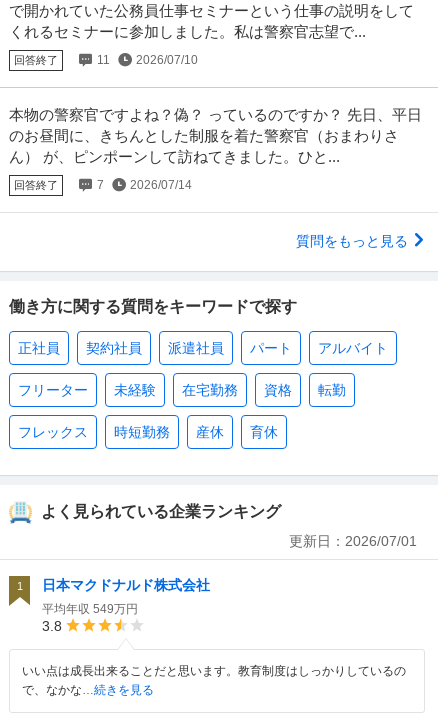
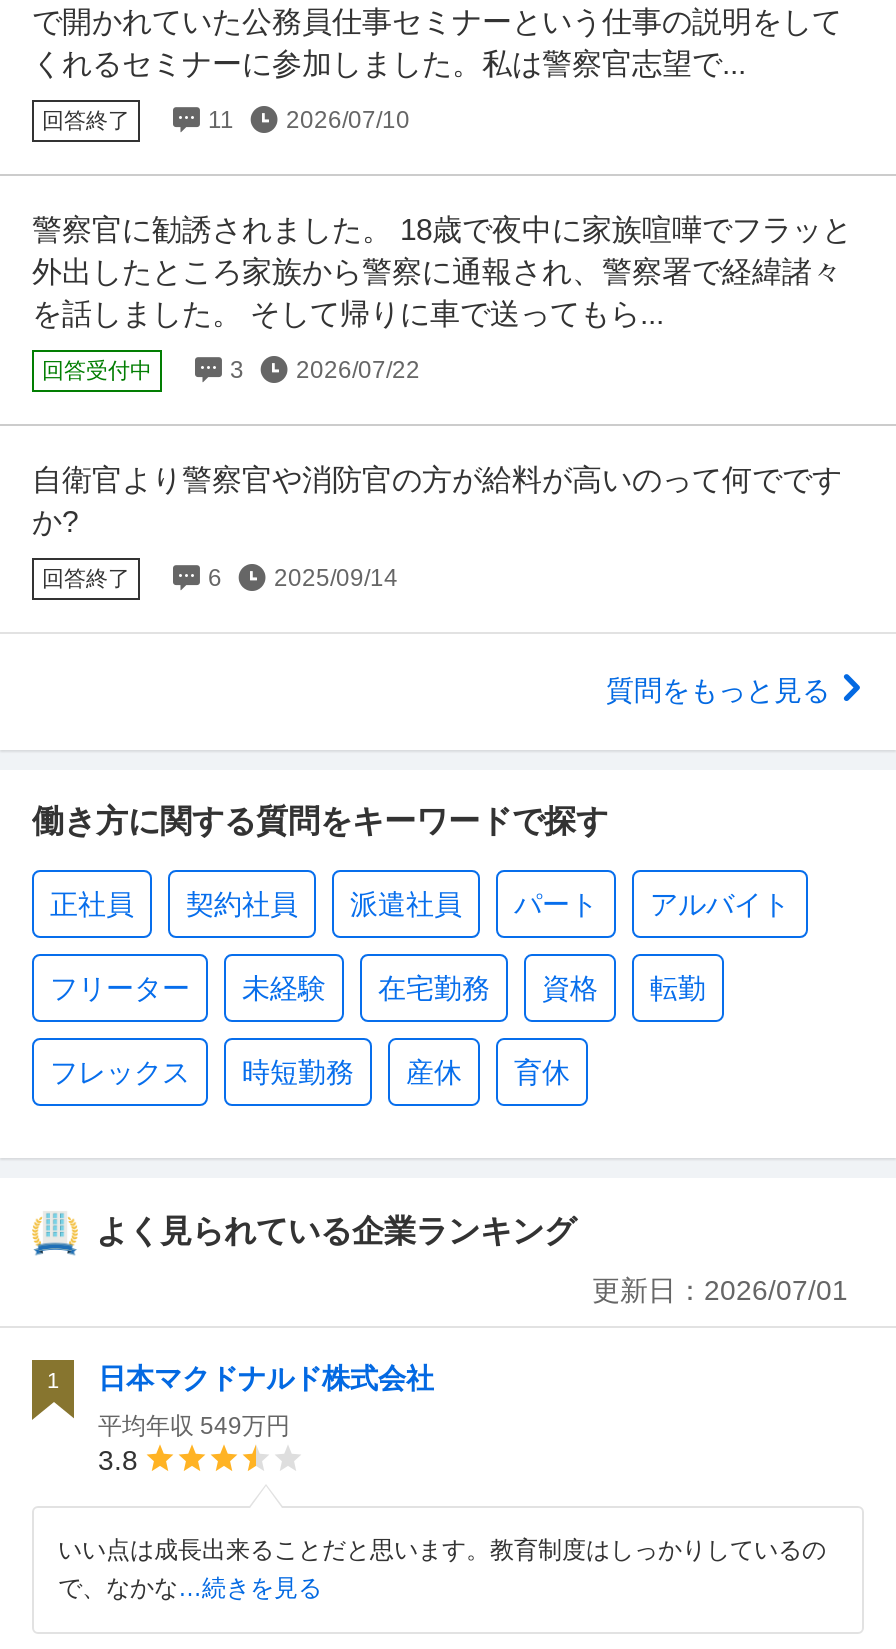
- 本物の警察官ですよね？偽？ っているのですか？ 先日、平日
- のお昼間に、きちんとした制服を着た警察官（おまわりさ
- ん） が、ピンポーンして訪ねてきました。ひと...
+ 警察官に勧誘されました。 18歳で夜中に家族喧嘩でフラッと
+ 外出したところ家族から警察に通報され、警察署で経緯諸々
+ を話しました。 そして帰りに車で送ってもら...
+ 回答受付中
+ 3
+ 2026/07/22
+ 自衛官より警察官や消防官の方が給料が高いのって何でです
+ か?

- 7
+ 6

- 2026/07/14
+ 2025/09/14
